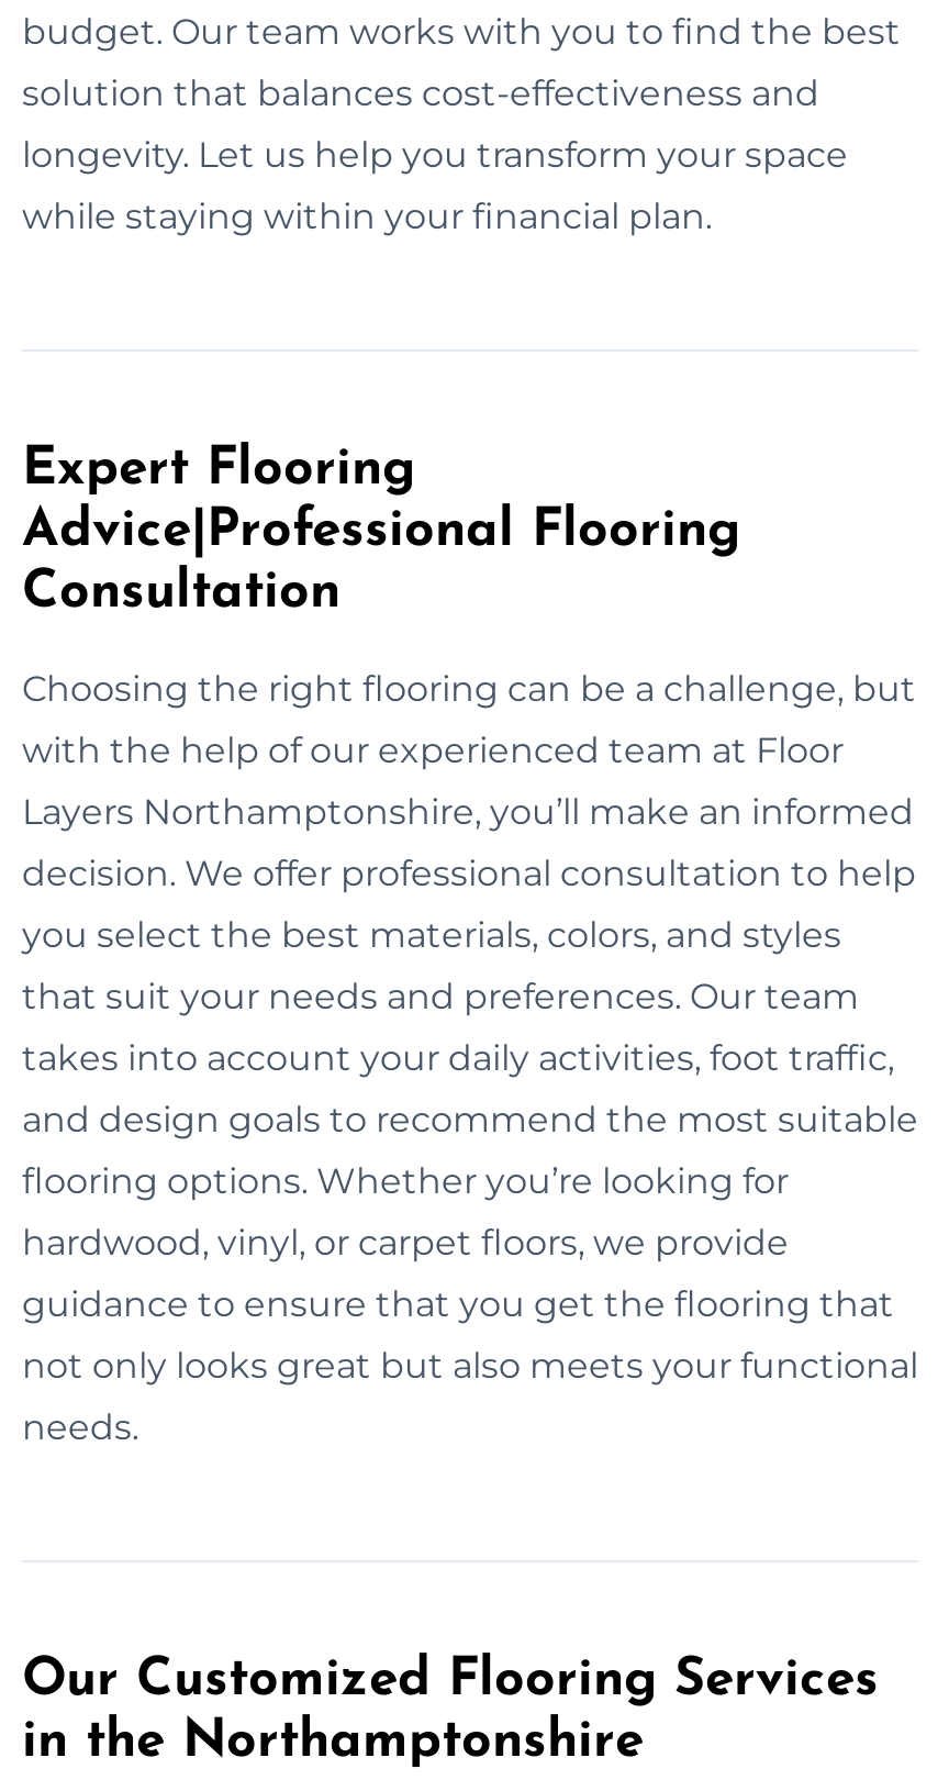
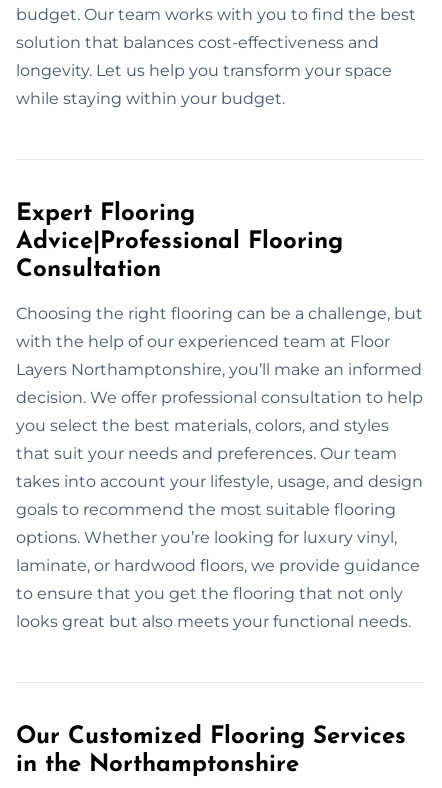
- while staying within your financial plan.
+ while staying within your budget.

- takes into account your daily activities, foot traffic,
- and design goals to recommend the most suitable
- flooring options. Whether you’re looking for
- hardwood, vinyl, or carpet floors, we provide
- guidance to ensure that you get the flooring that
- not only looks great but also meets your functional
- needs.
+ takes into account your lifestyle, usage, and design
+ goals to recommend the most suitable flooring
+ options. Whether you’re looking for luxury vinyl,
+ laminate, or hardwood floors, we provide guidance
+ to ensure that you get the flooring that not only
+ looks great but also meets your functional needs.
